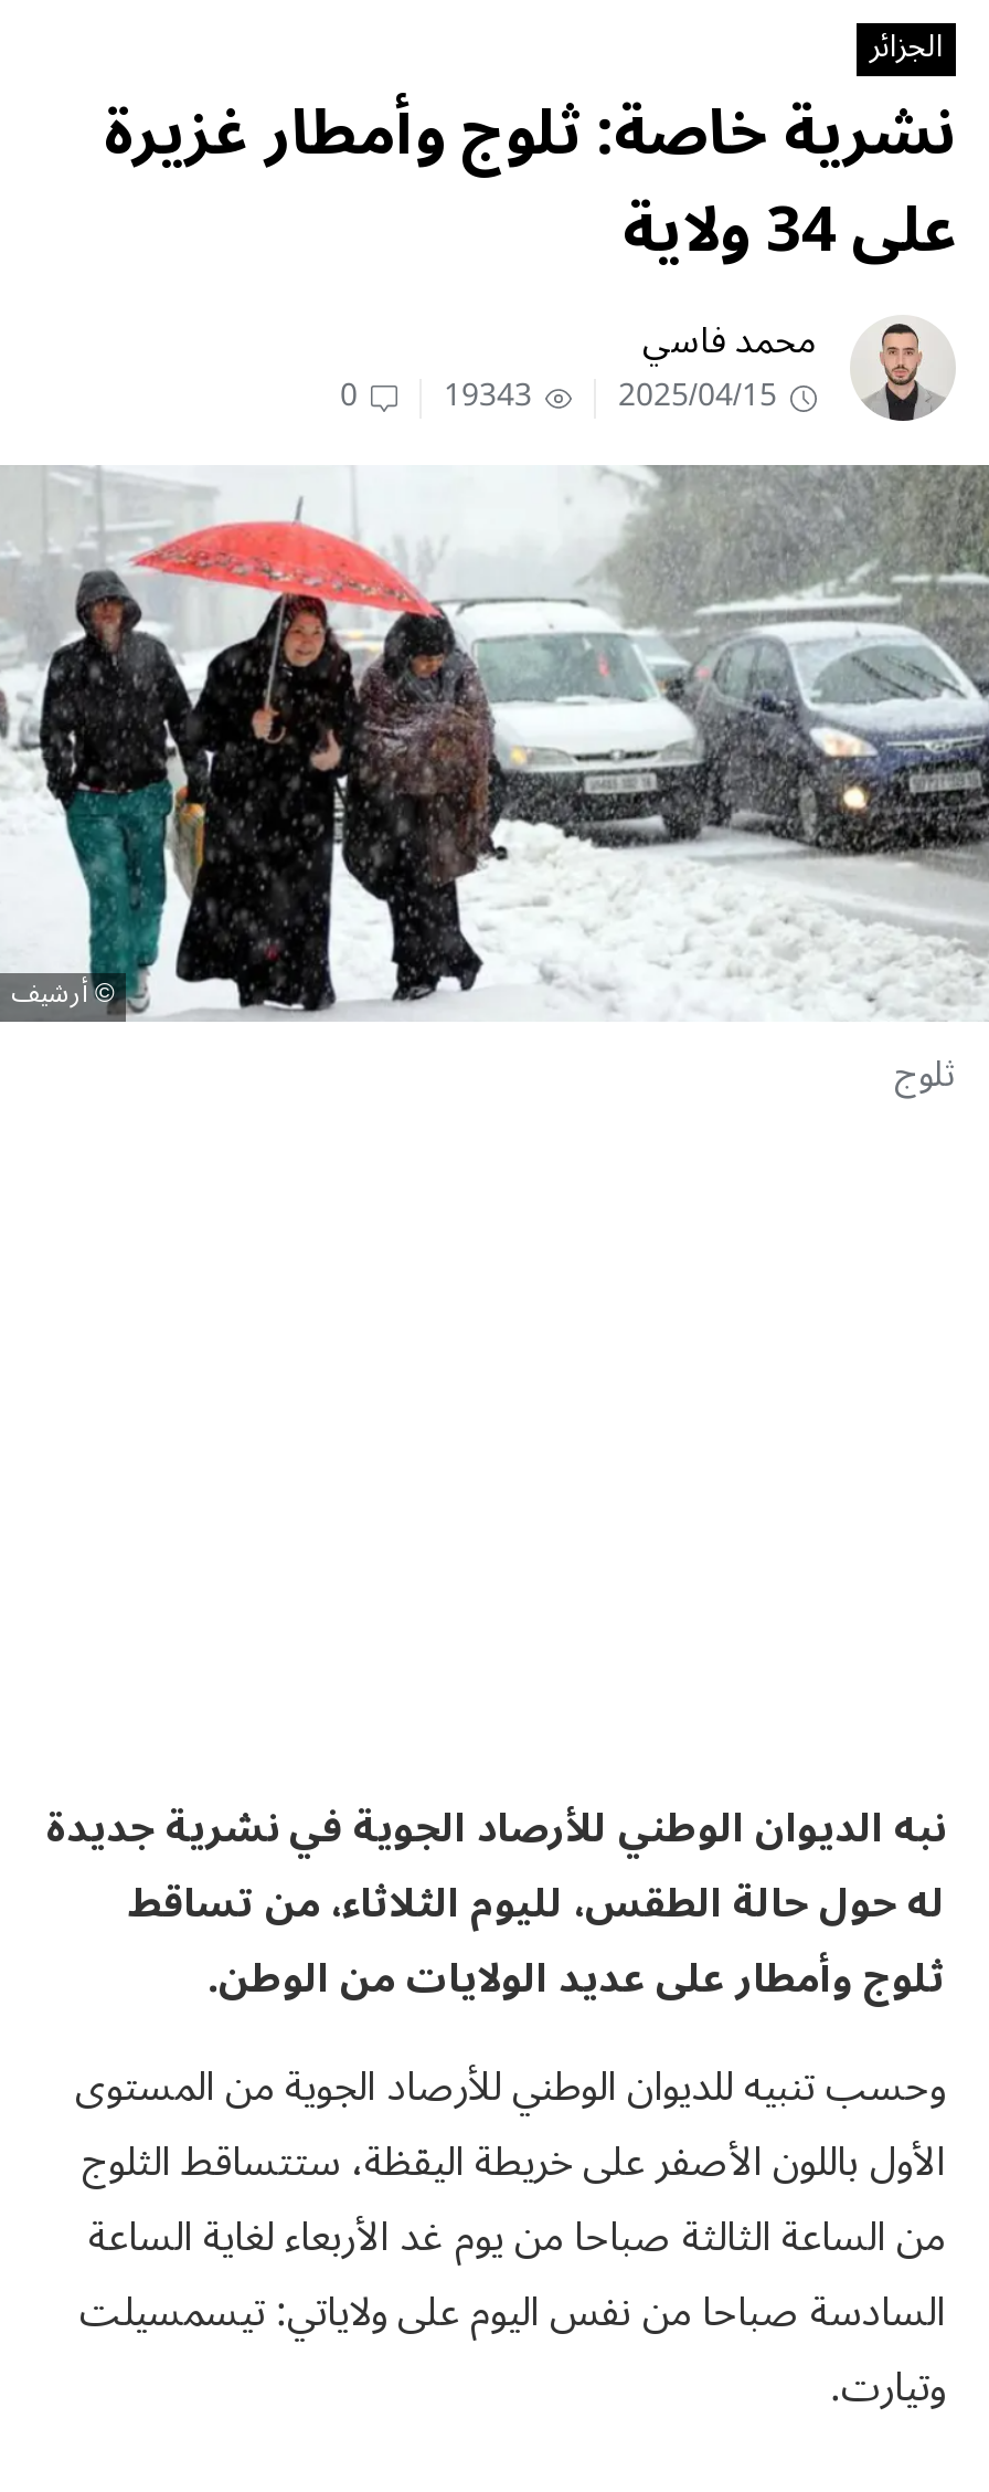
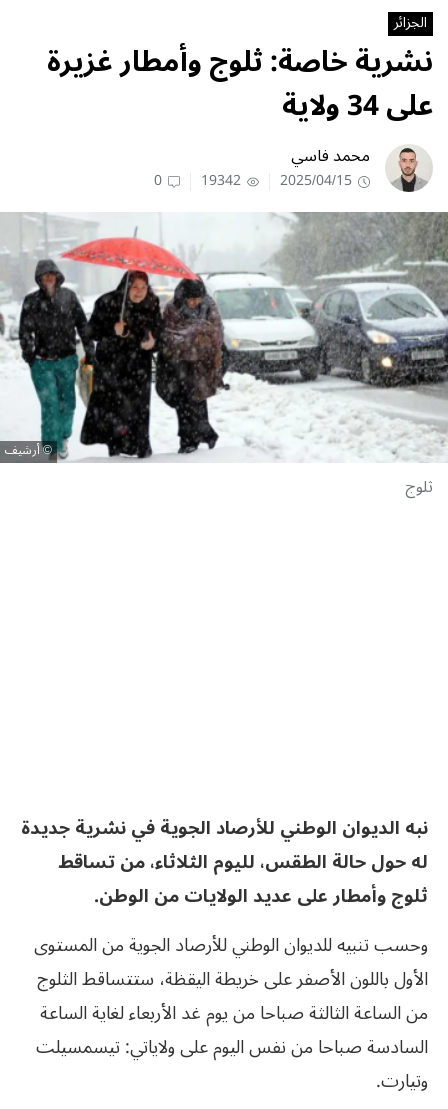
- 0 19343 2025/04/15
+ 0 19342 2025/04/15
